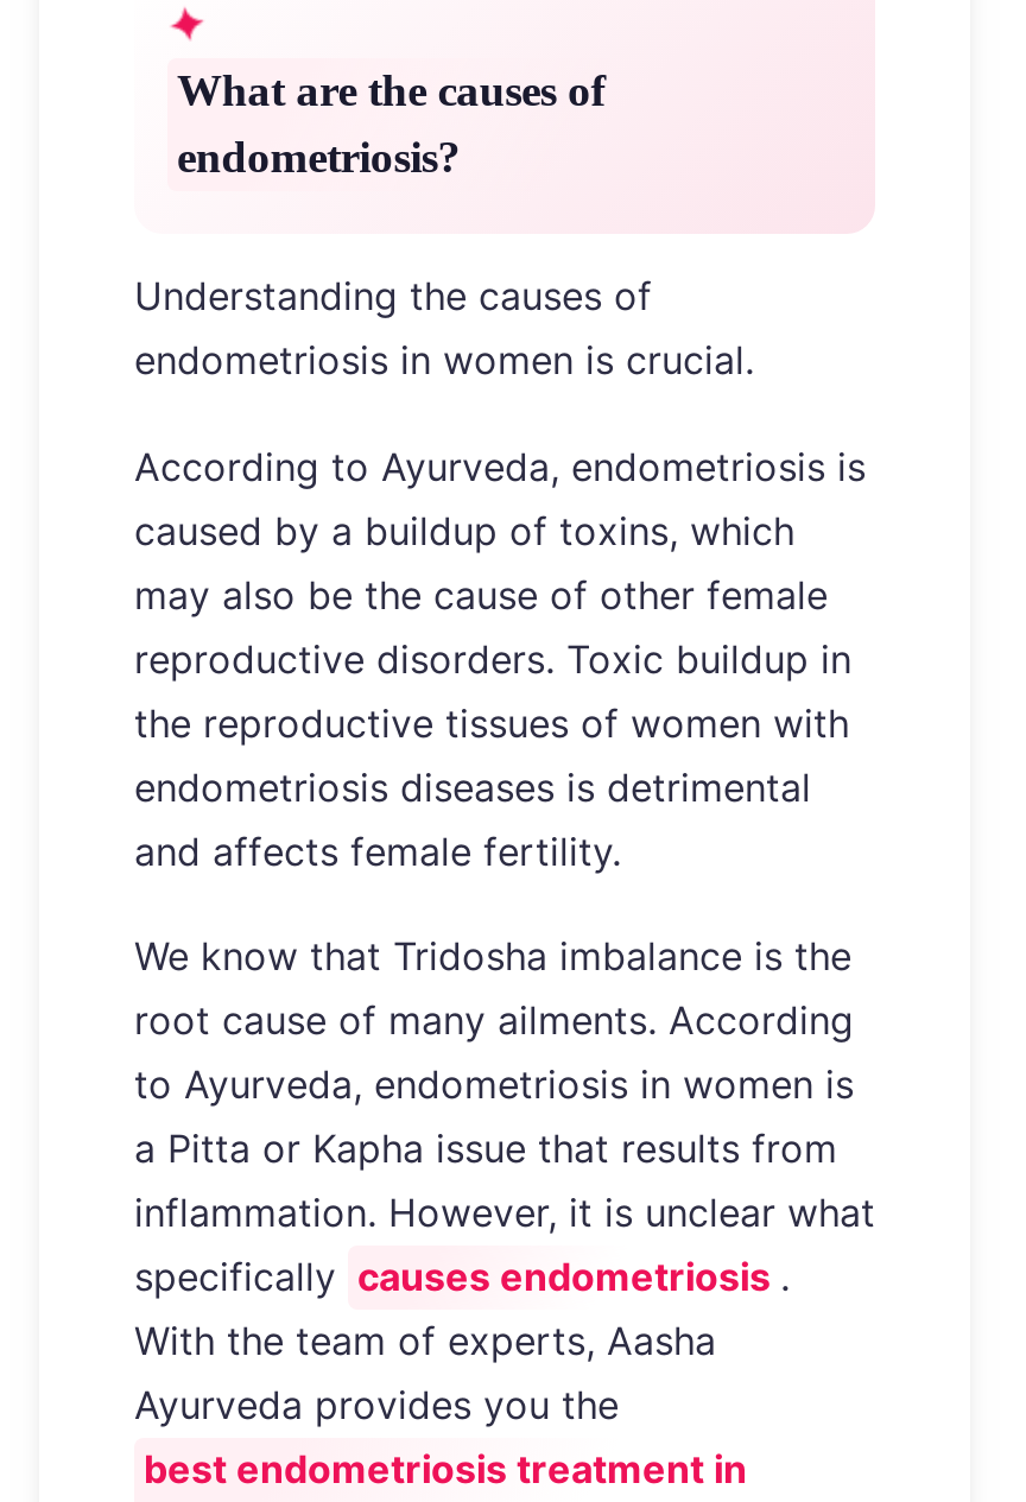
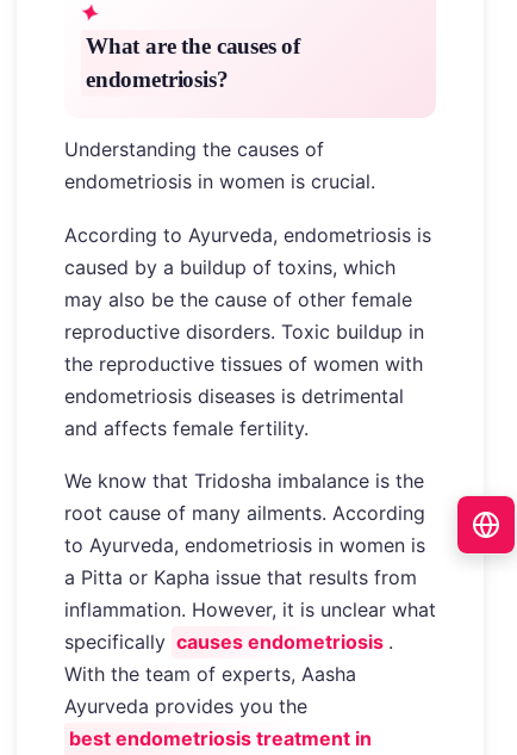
+ [image]
